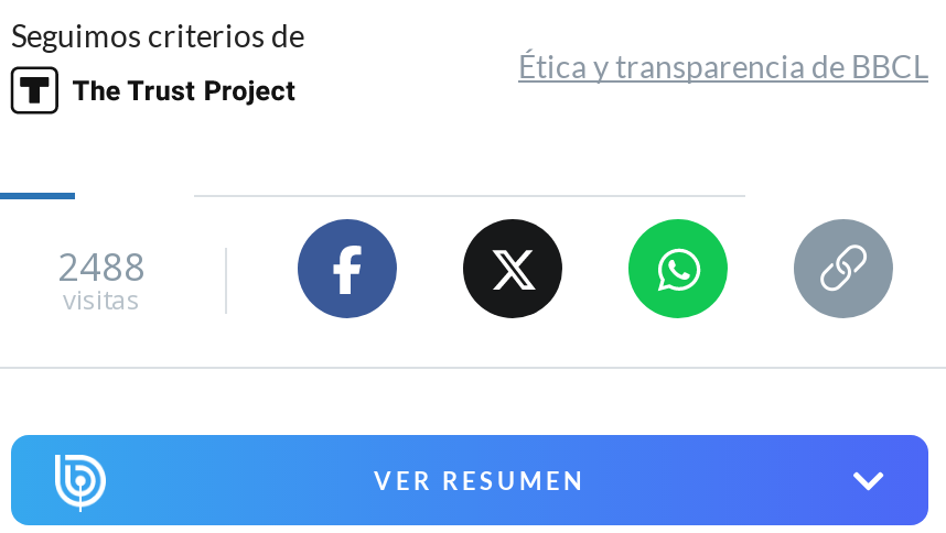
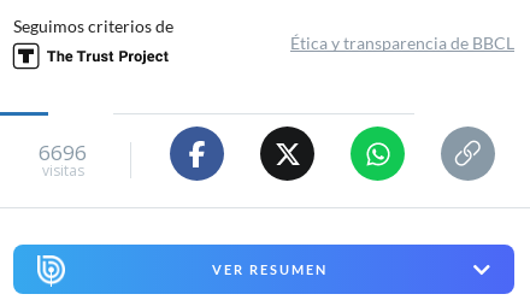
- 2488
+ 6696
